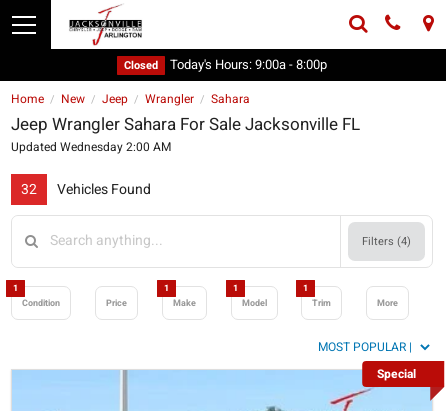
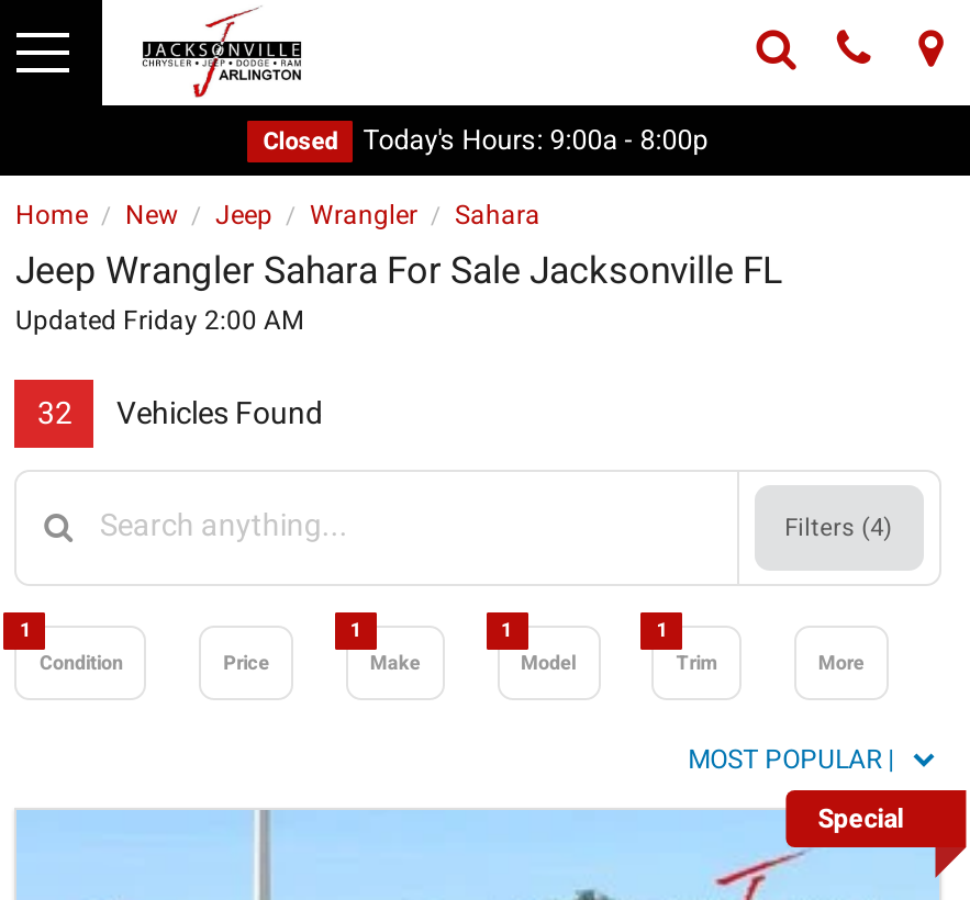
- Updated Wednesday 2:00 AM
+ Updated Friday 2:00 AM
